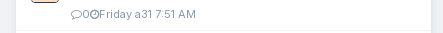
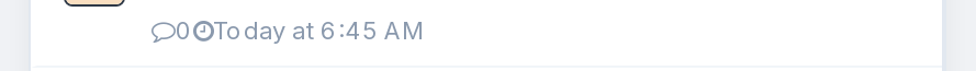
- 0 Friday a31 7:51 AM
+ 0 Today at 6:45 AM
